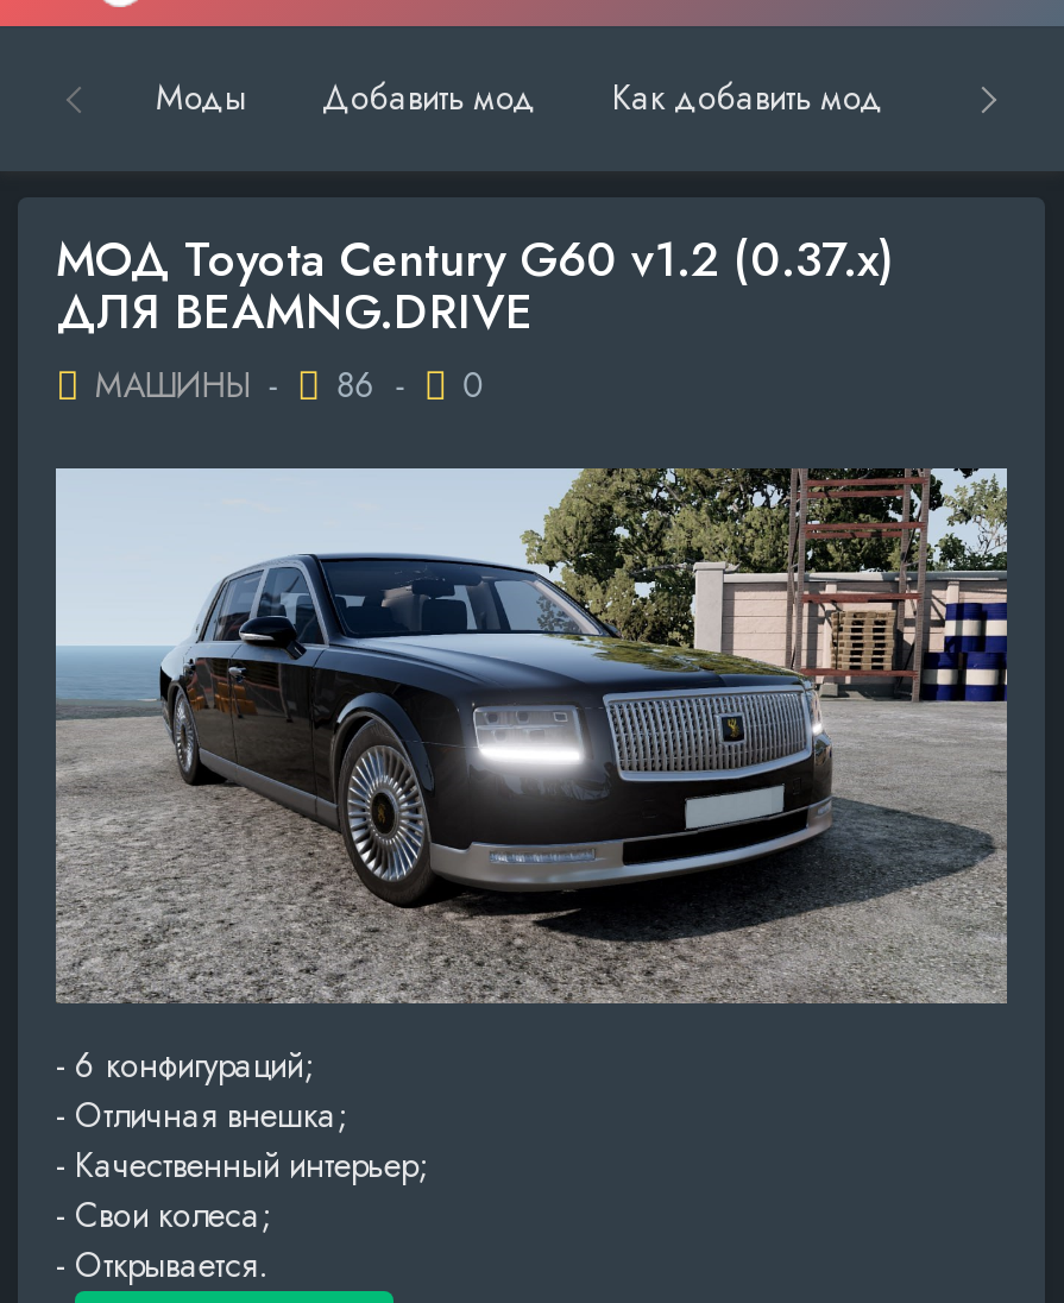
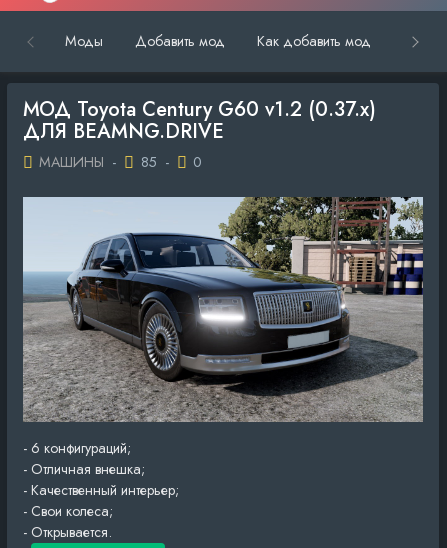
- МАШИНЫ - 86 - 0
+ МАШИНЫ - 85 - 0
